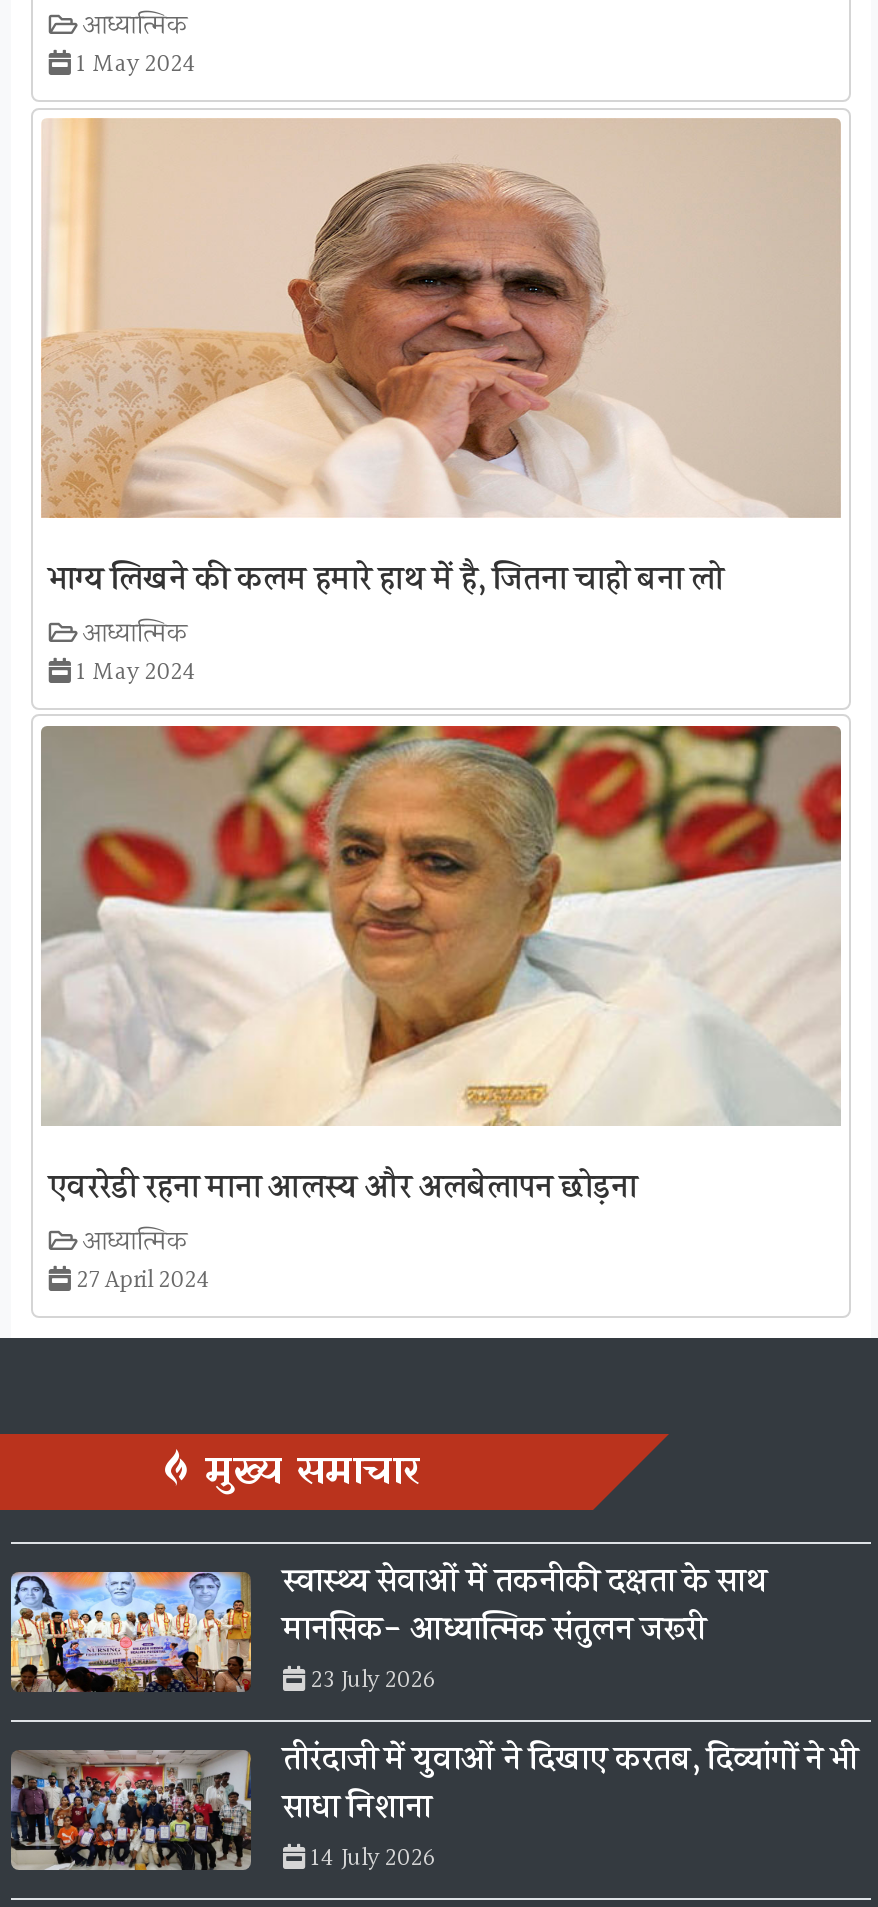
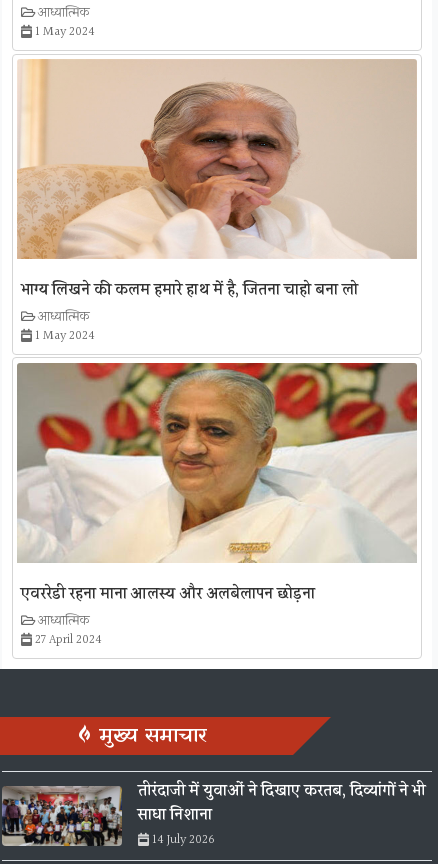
- [image]
- स्वास्थ्य सेवाओं में तकनीकी दक्षता के साथ
- मानसिक- आध्यात्मिक संतुलन जरूरी
- 23 July 2026
